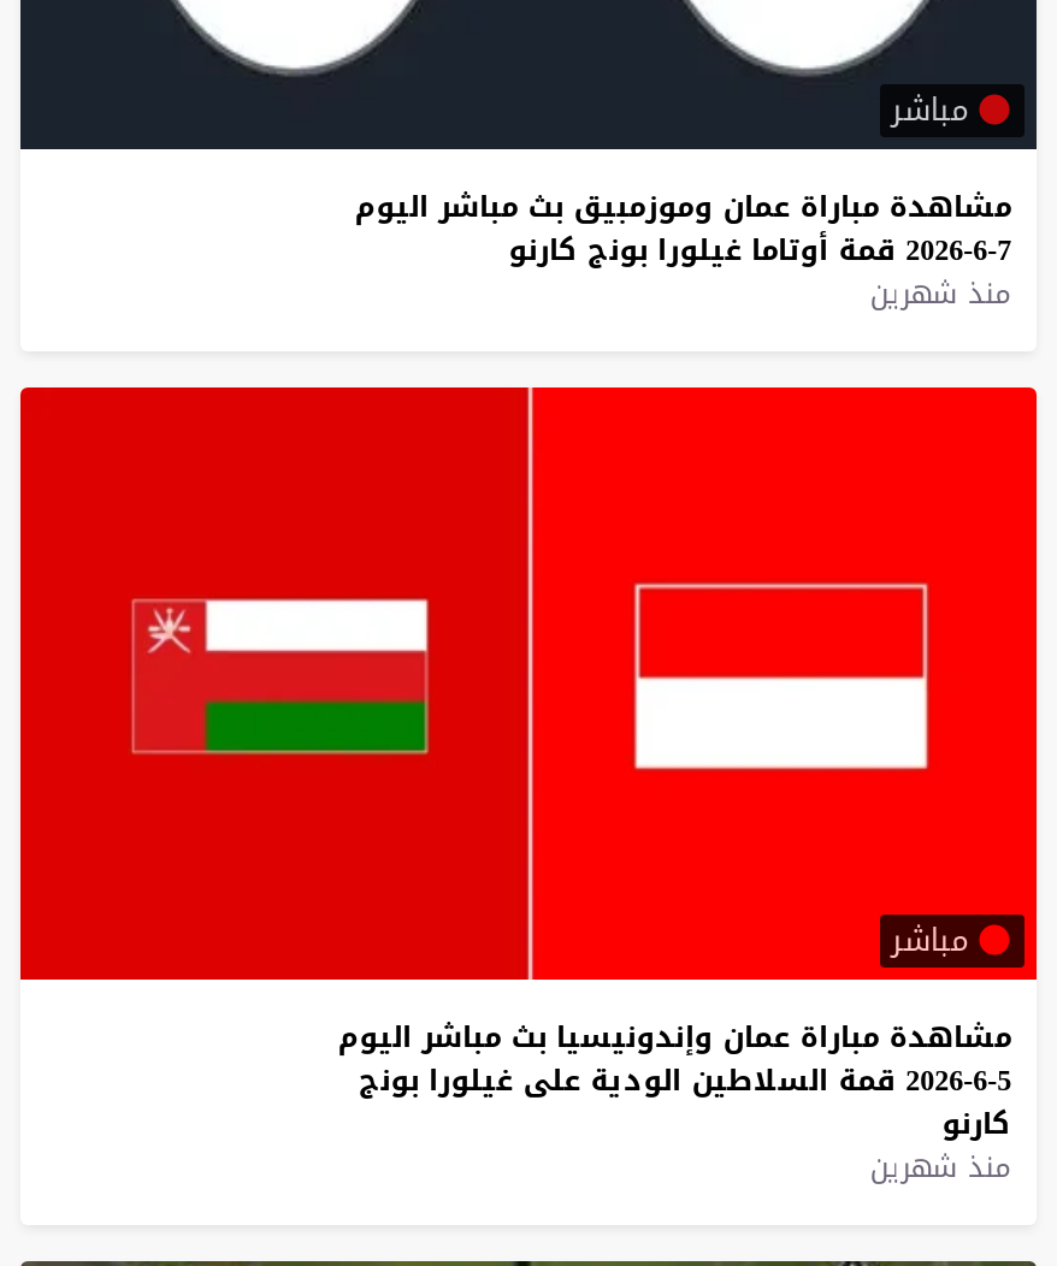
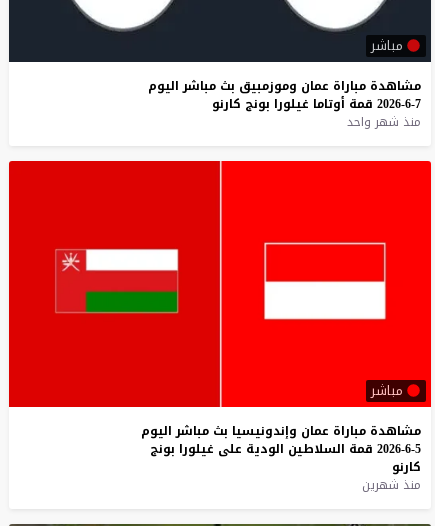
- منذ شهرين
+ منذ شهر واحد
